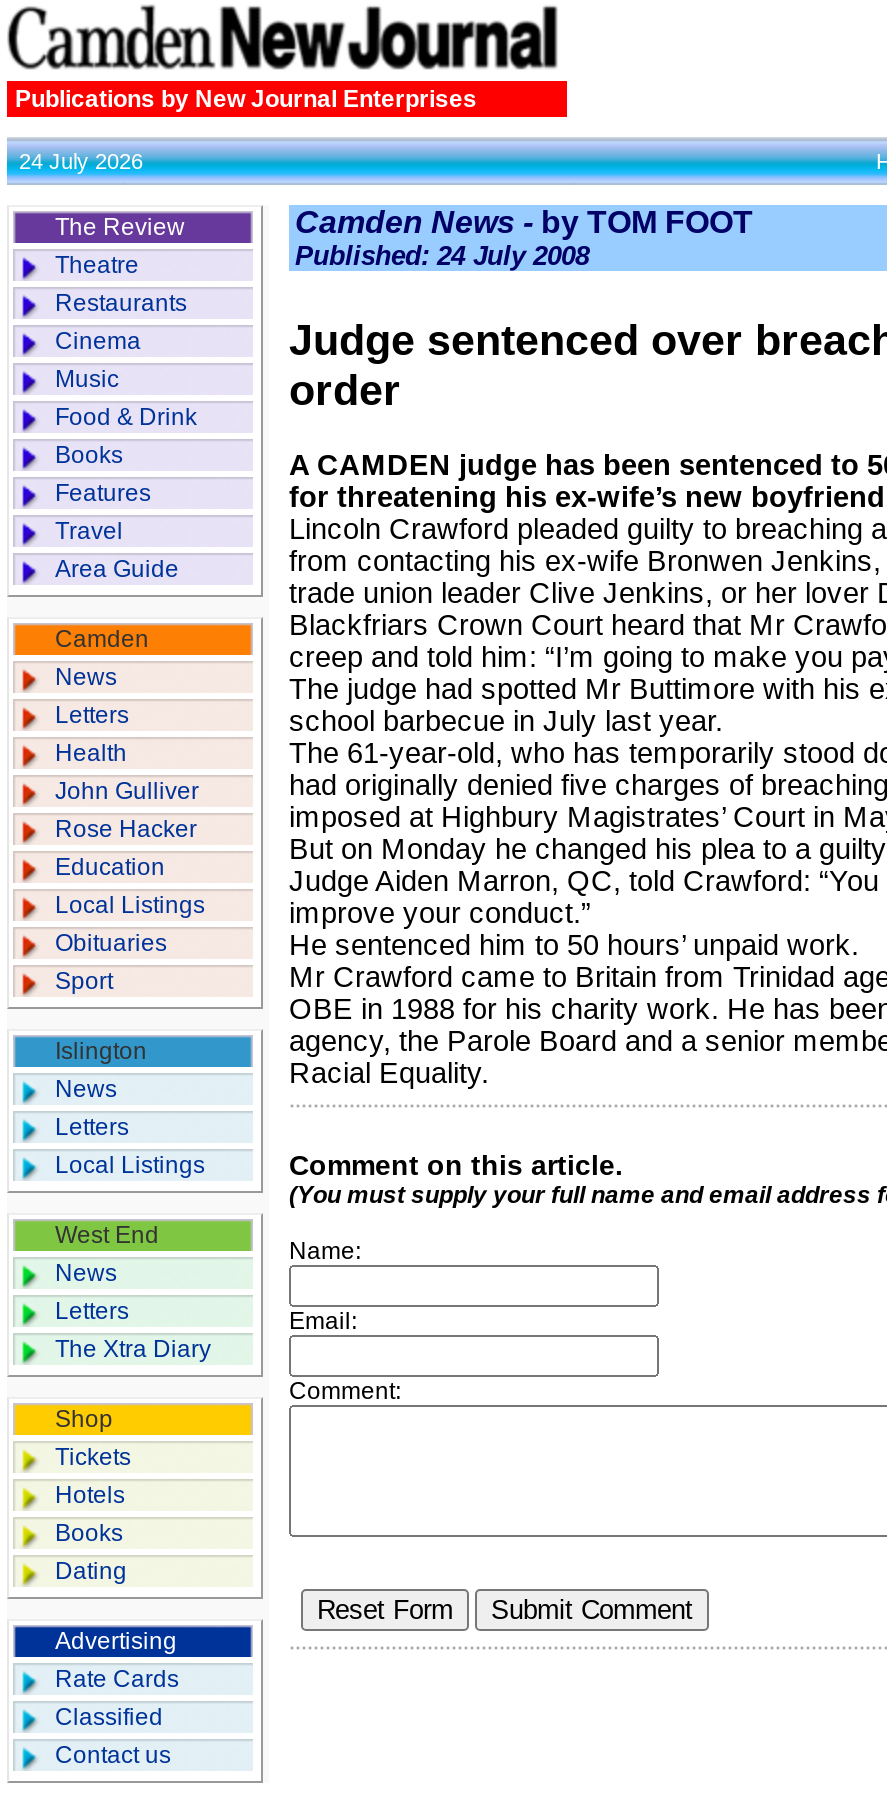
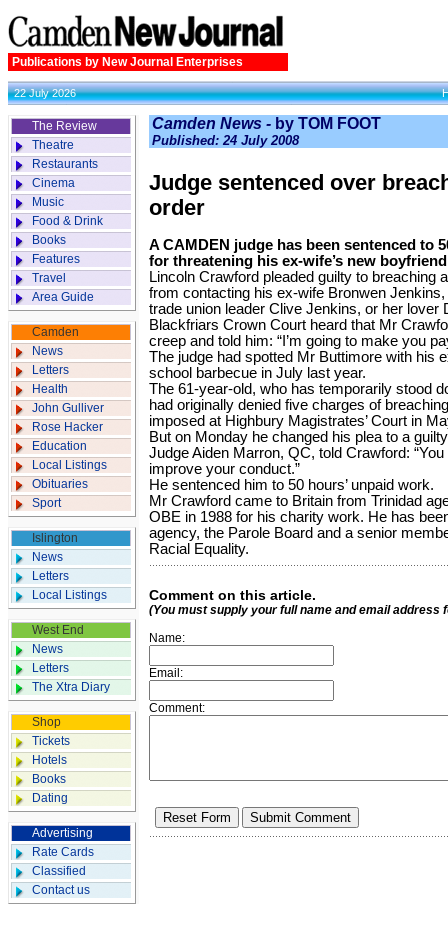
- 24 July 2026
+ 22 July 2026
